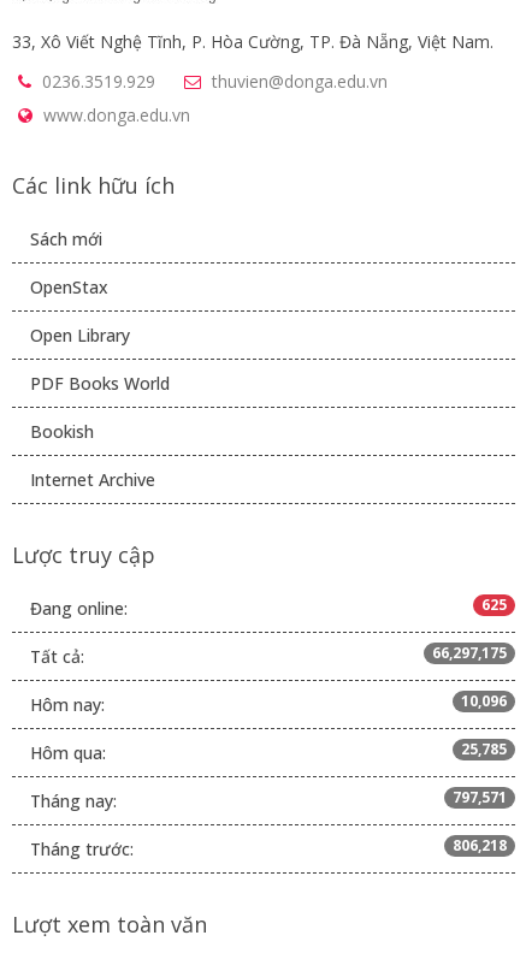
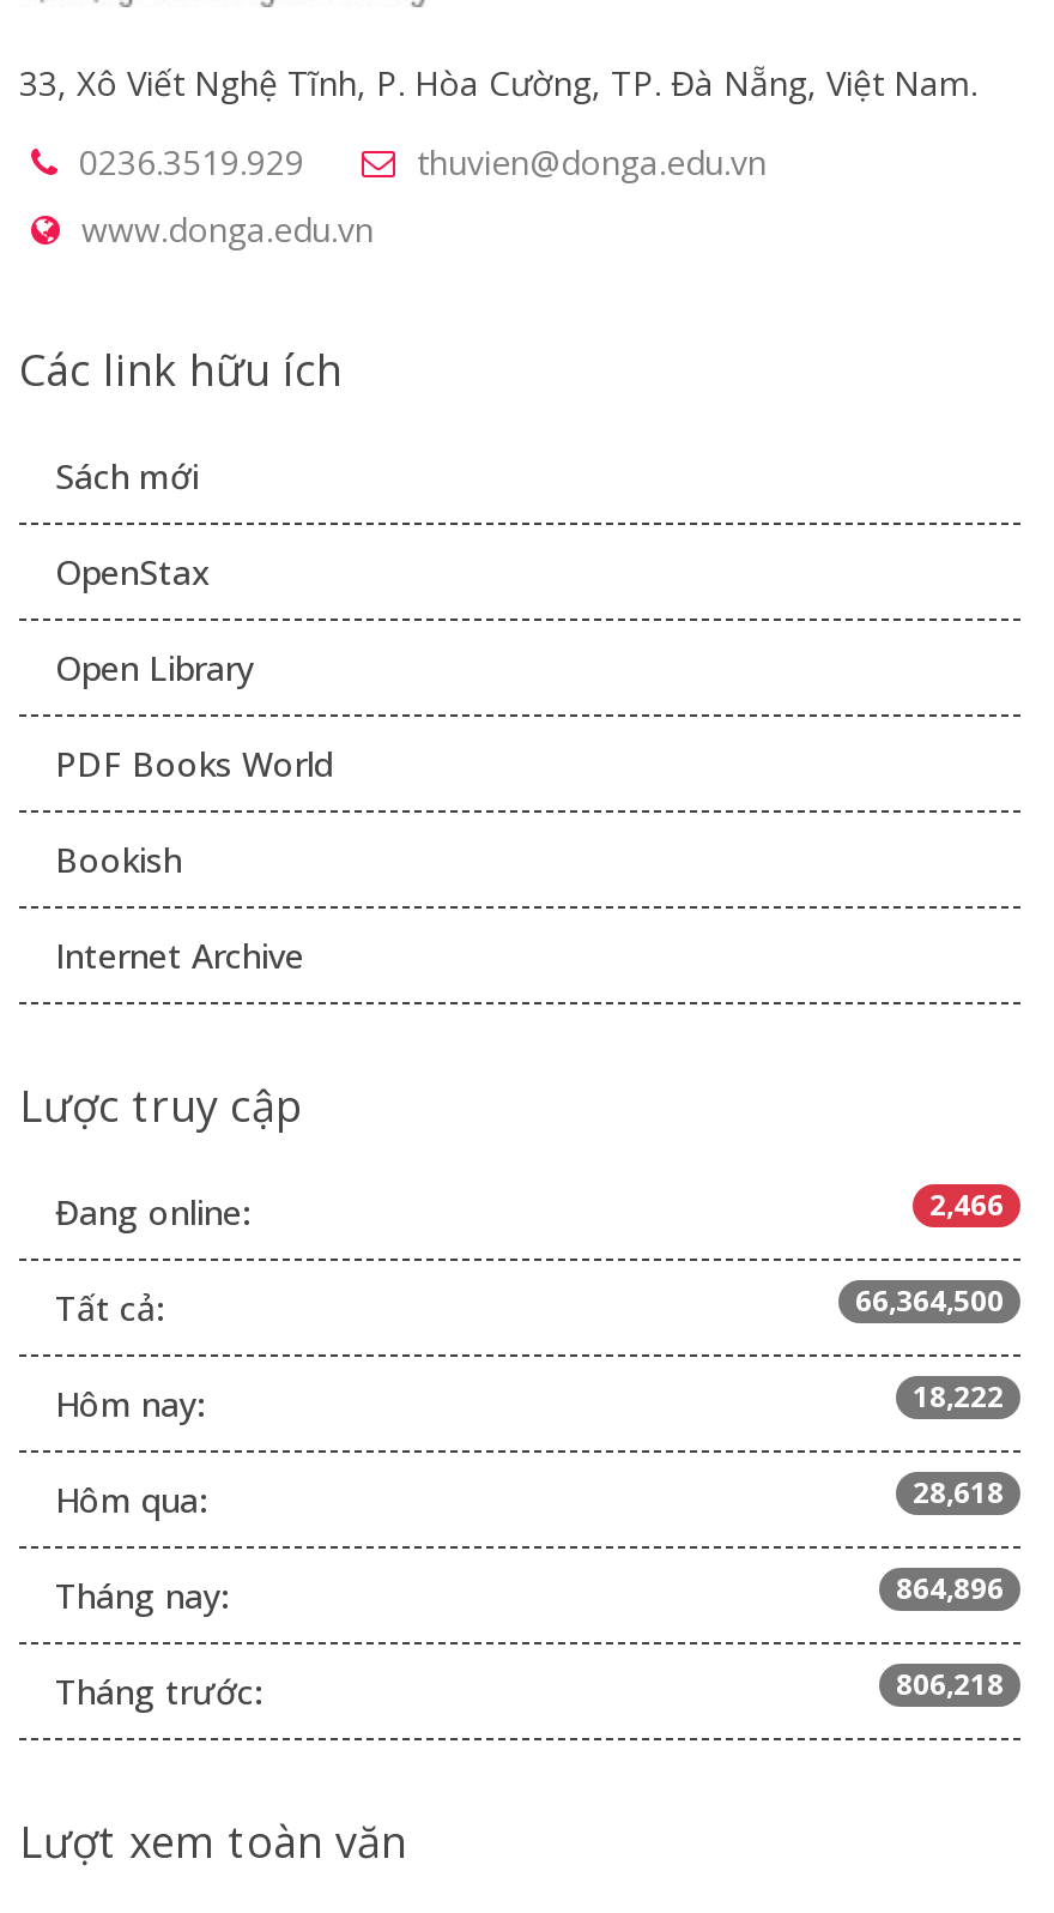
- 625
+ 2,466

- 66,297,175
+ 66,364,500

- 10,096
+ 18,222

- 25,785
+ 28,618

- 797,571
+ 864,896
